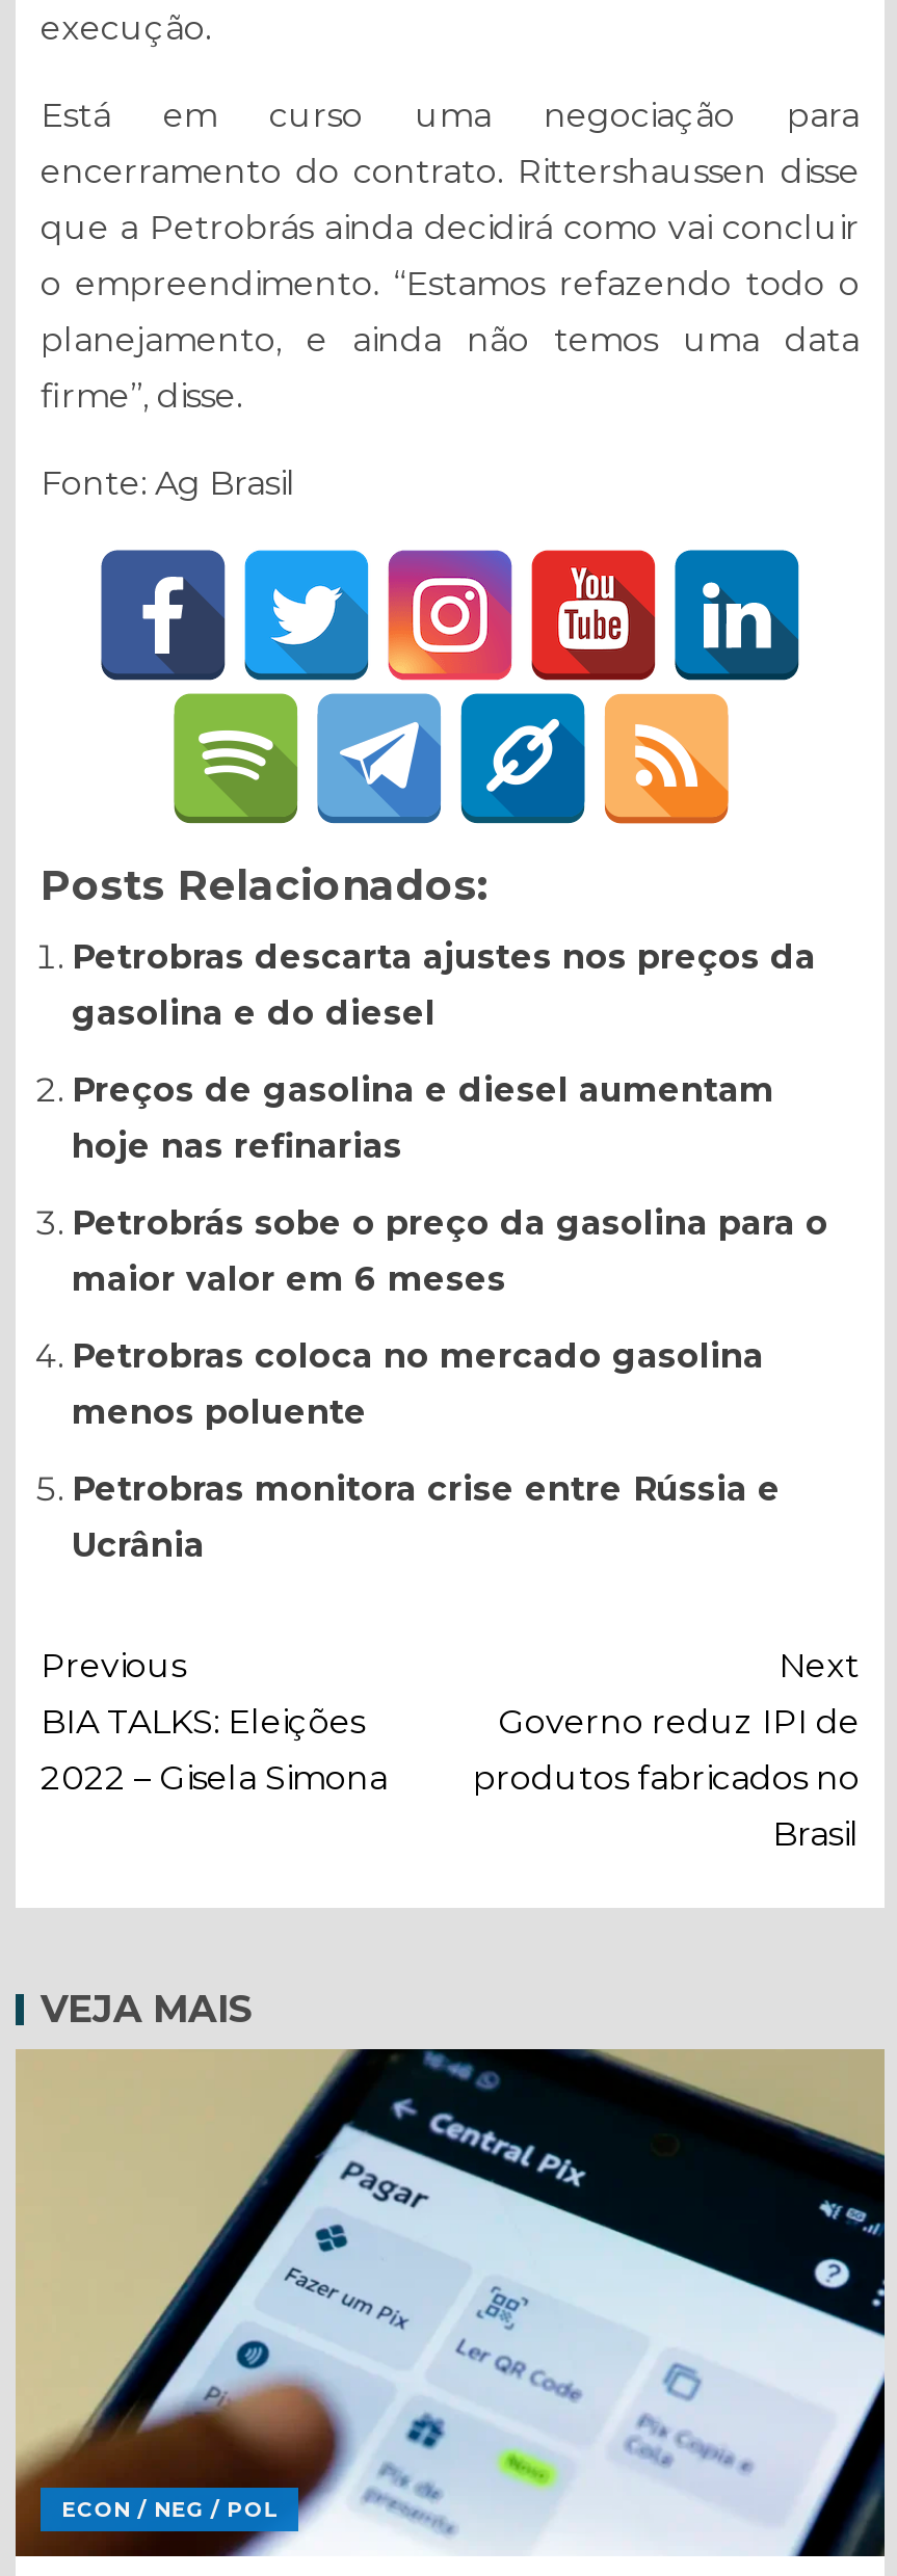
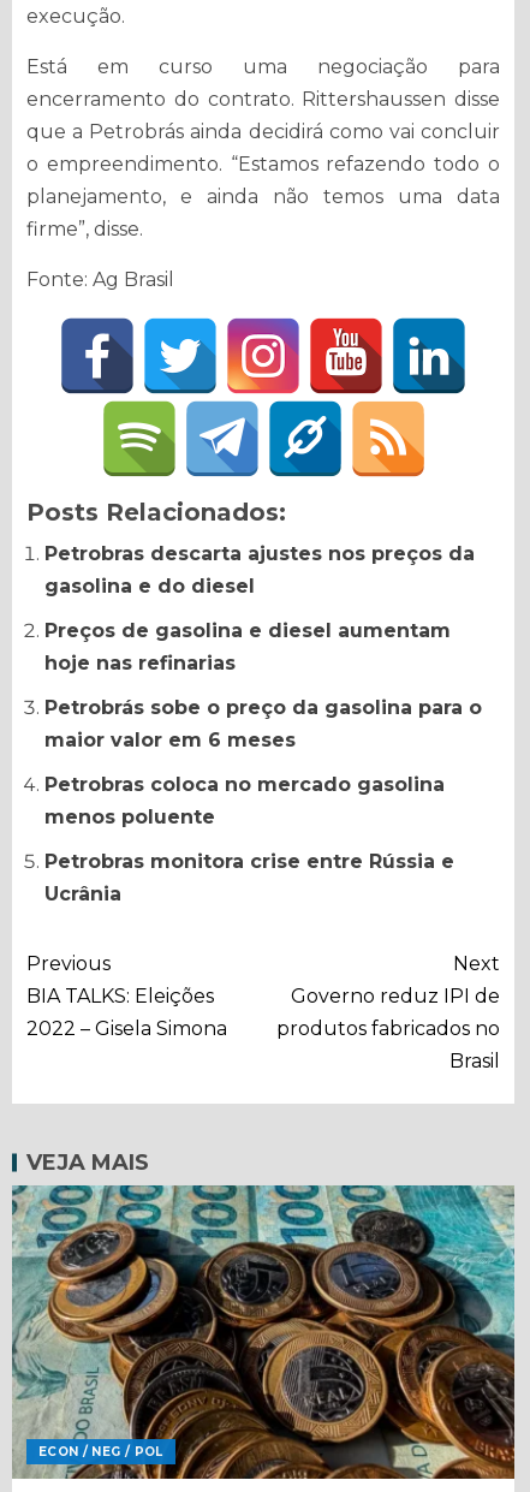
- [image]
+ [image]
